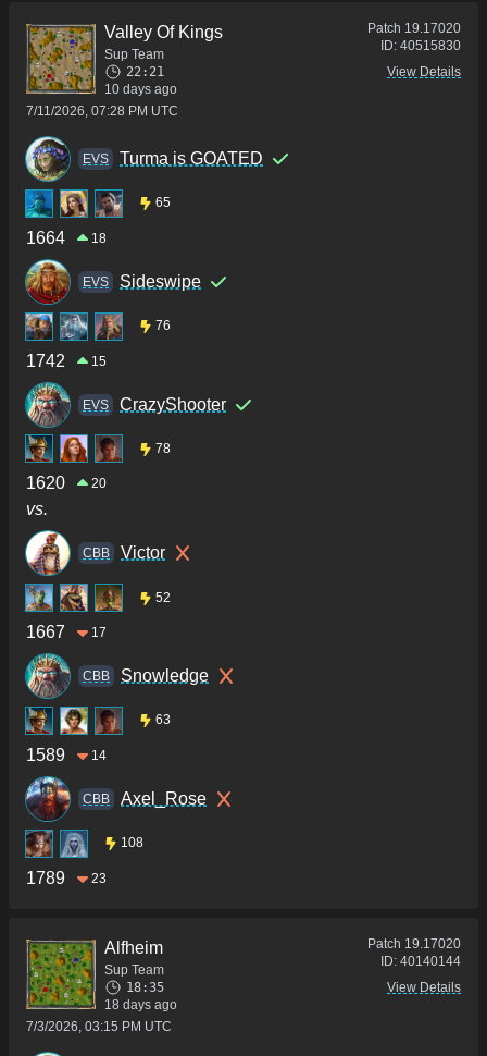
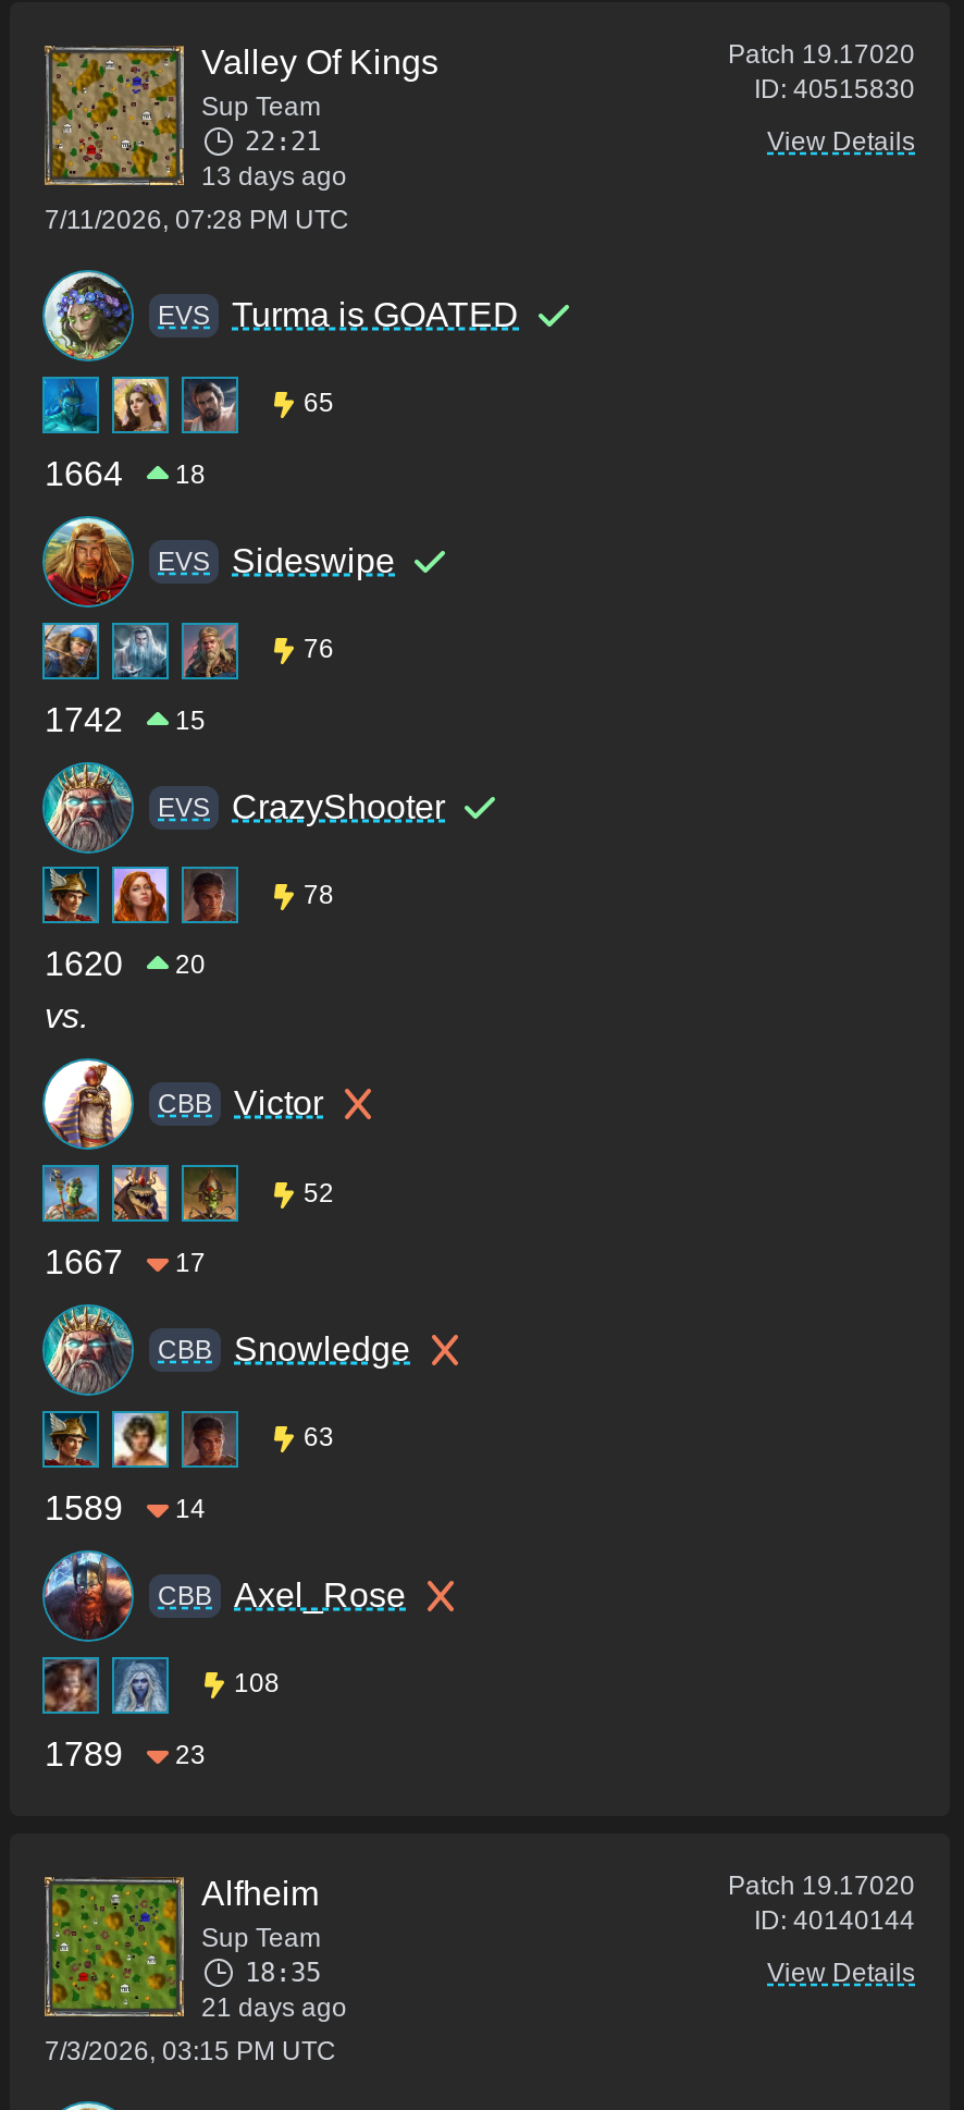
- 10 days ago
+ 13 days ago

- 18 days ago
+ 21 days ago
